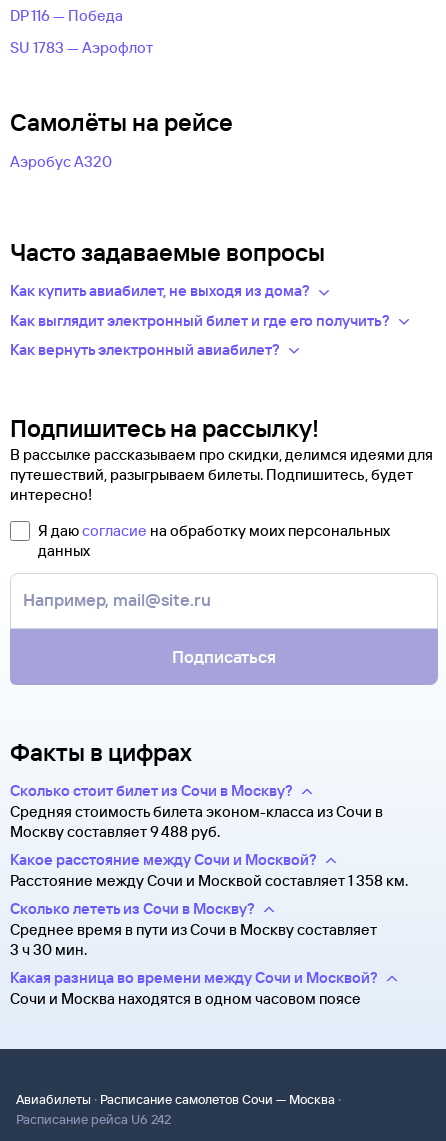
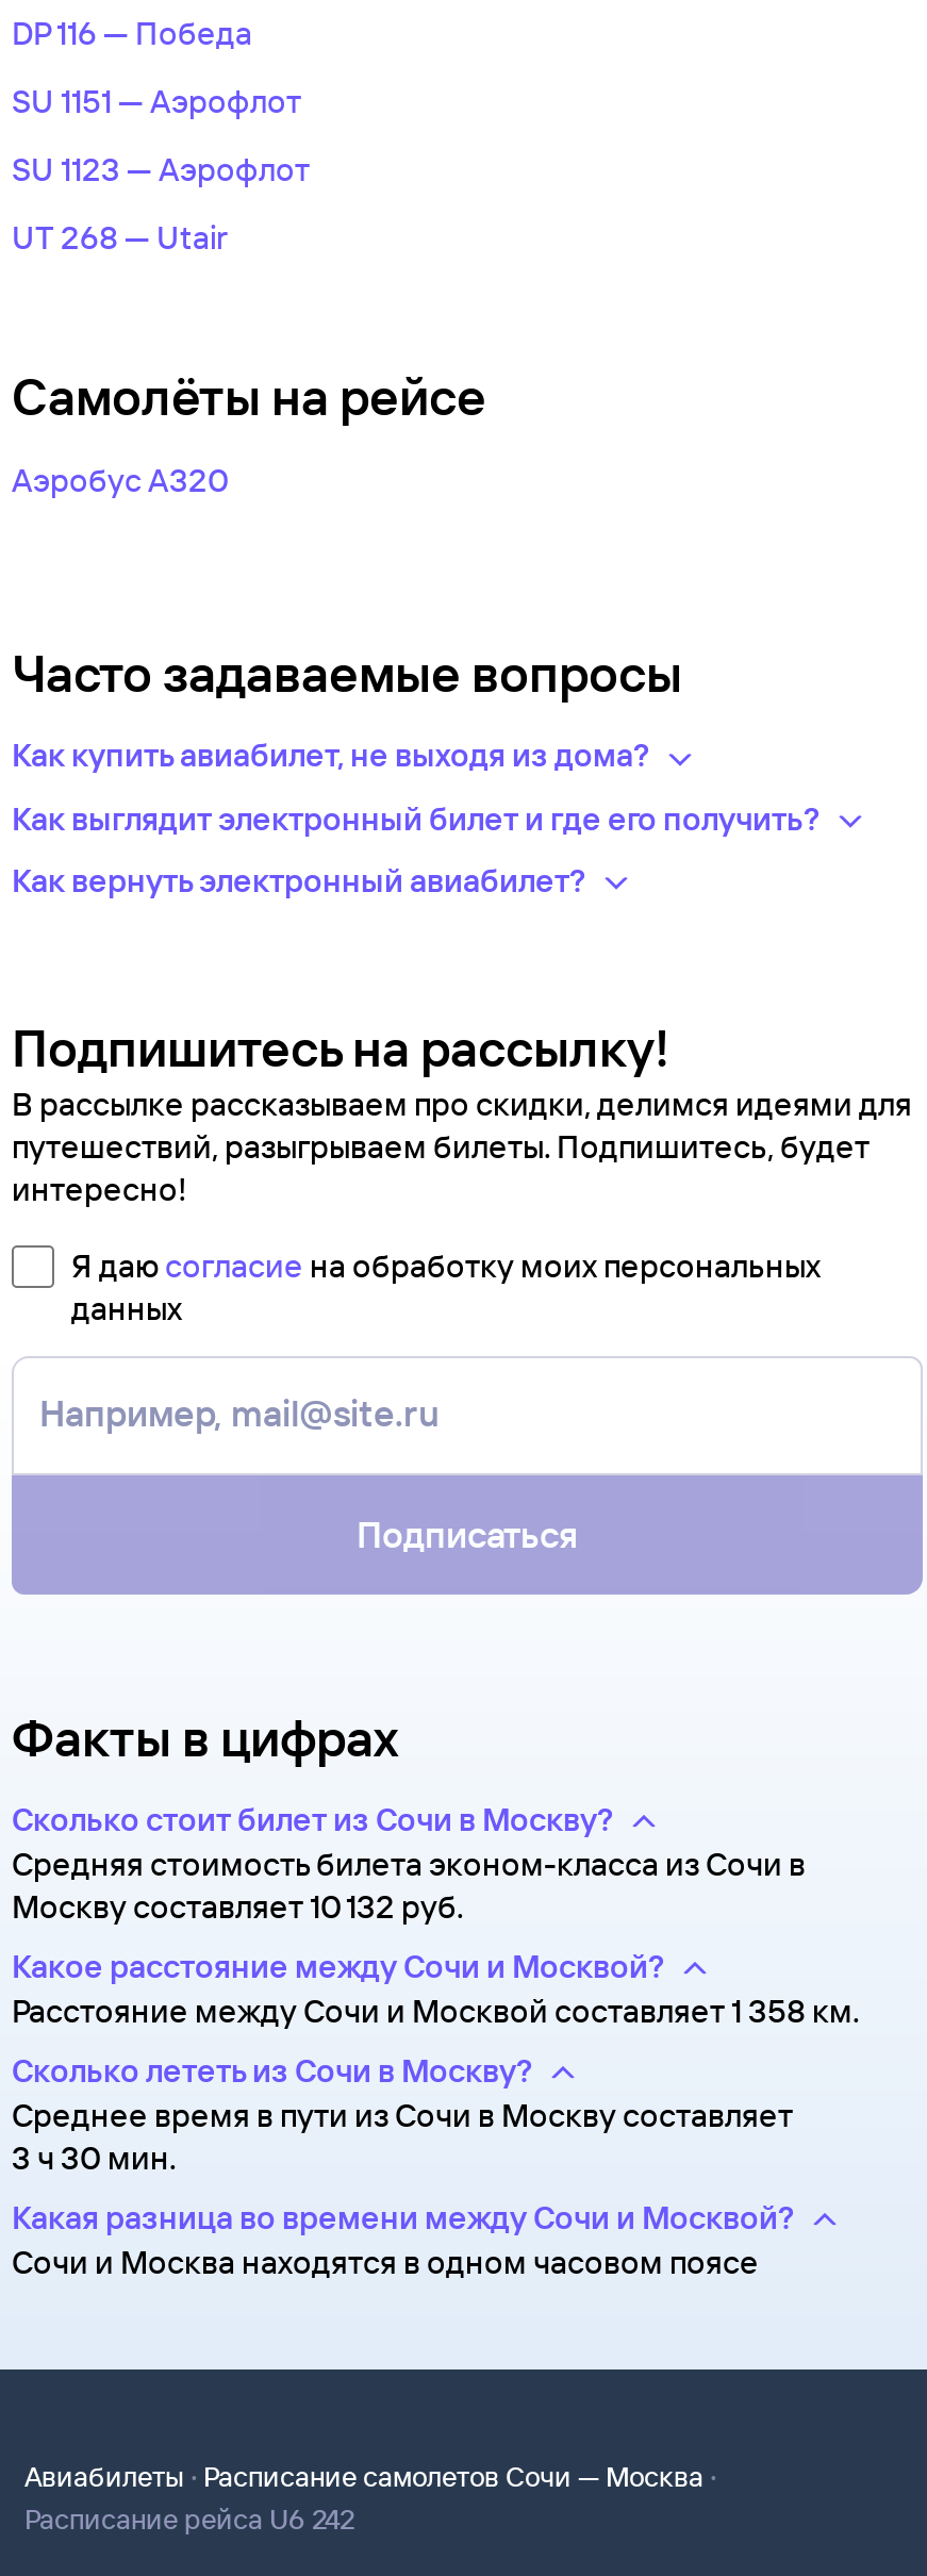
- SU 1783 — Аэрофлот
+ SU 1151 — Аэрофлот
+ SU 1123 — Аэрофлот
+ UT 268 — Utair

- Москву составляет 9 488 руб.
+ Москву составляет 10 132 руб.
